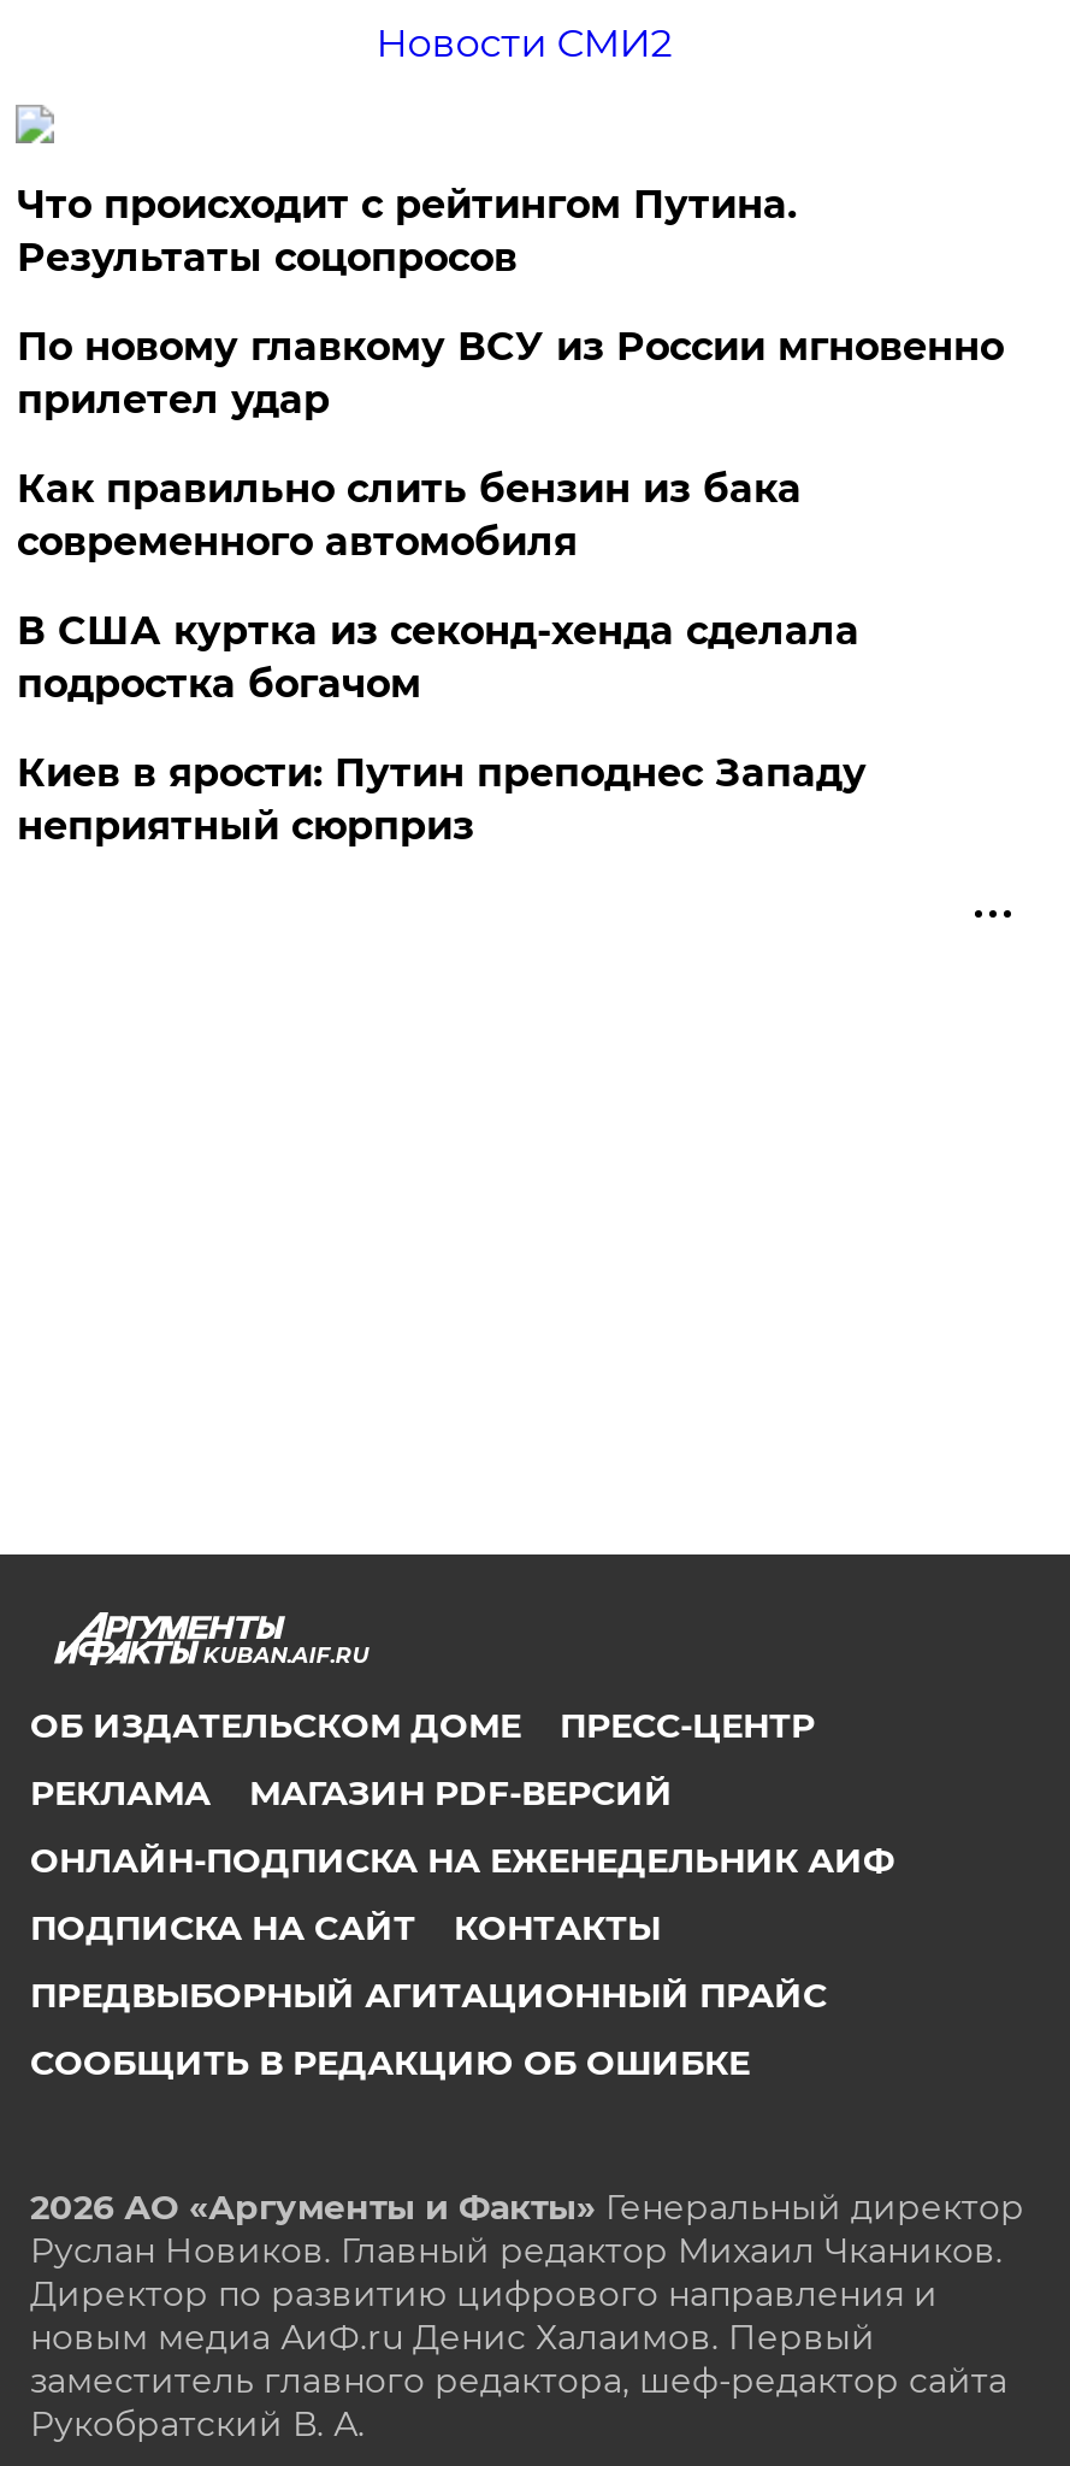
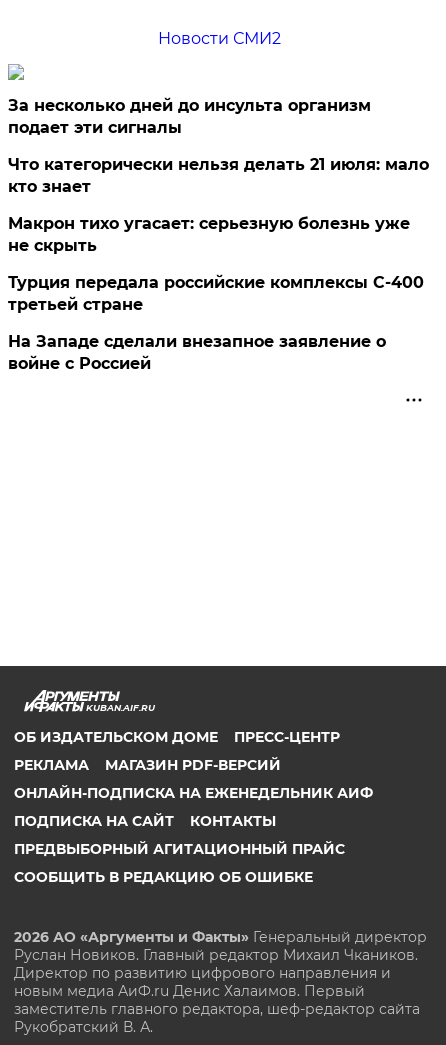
- Что происходит с рейтингом Путина.
- Результаты соцопросов
+ За несколько дней до инсульта организм
+ подает эти сигналы

- По новому главкому ВСУ из России мгновенно
- прилетел удар
+ Что категорически нельзя делать 21 июля: мало
+ кто знает

- Как правильно слить бензин из бака
- современного автомобиля
+ Макрон тихо угасает: серьезную болезнь уже
+ не скрыть

- В США куртка из секонд-хенда сделала
- подростка богачом
+ Турция передала российские комплексы С-400
+ третьей стране

- Киев в ярости: Путин преподнес Западу
- неприятный сюрприз
+ На Западе сделали внезапное заявление о
+ войне с Россией
